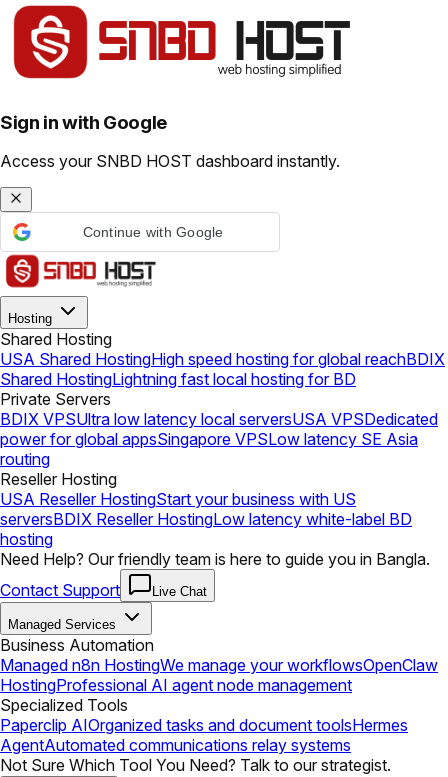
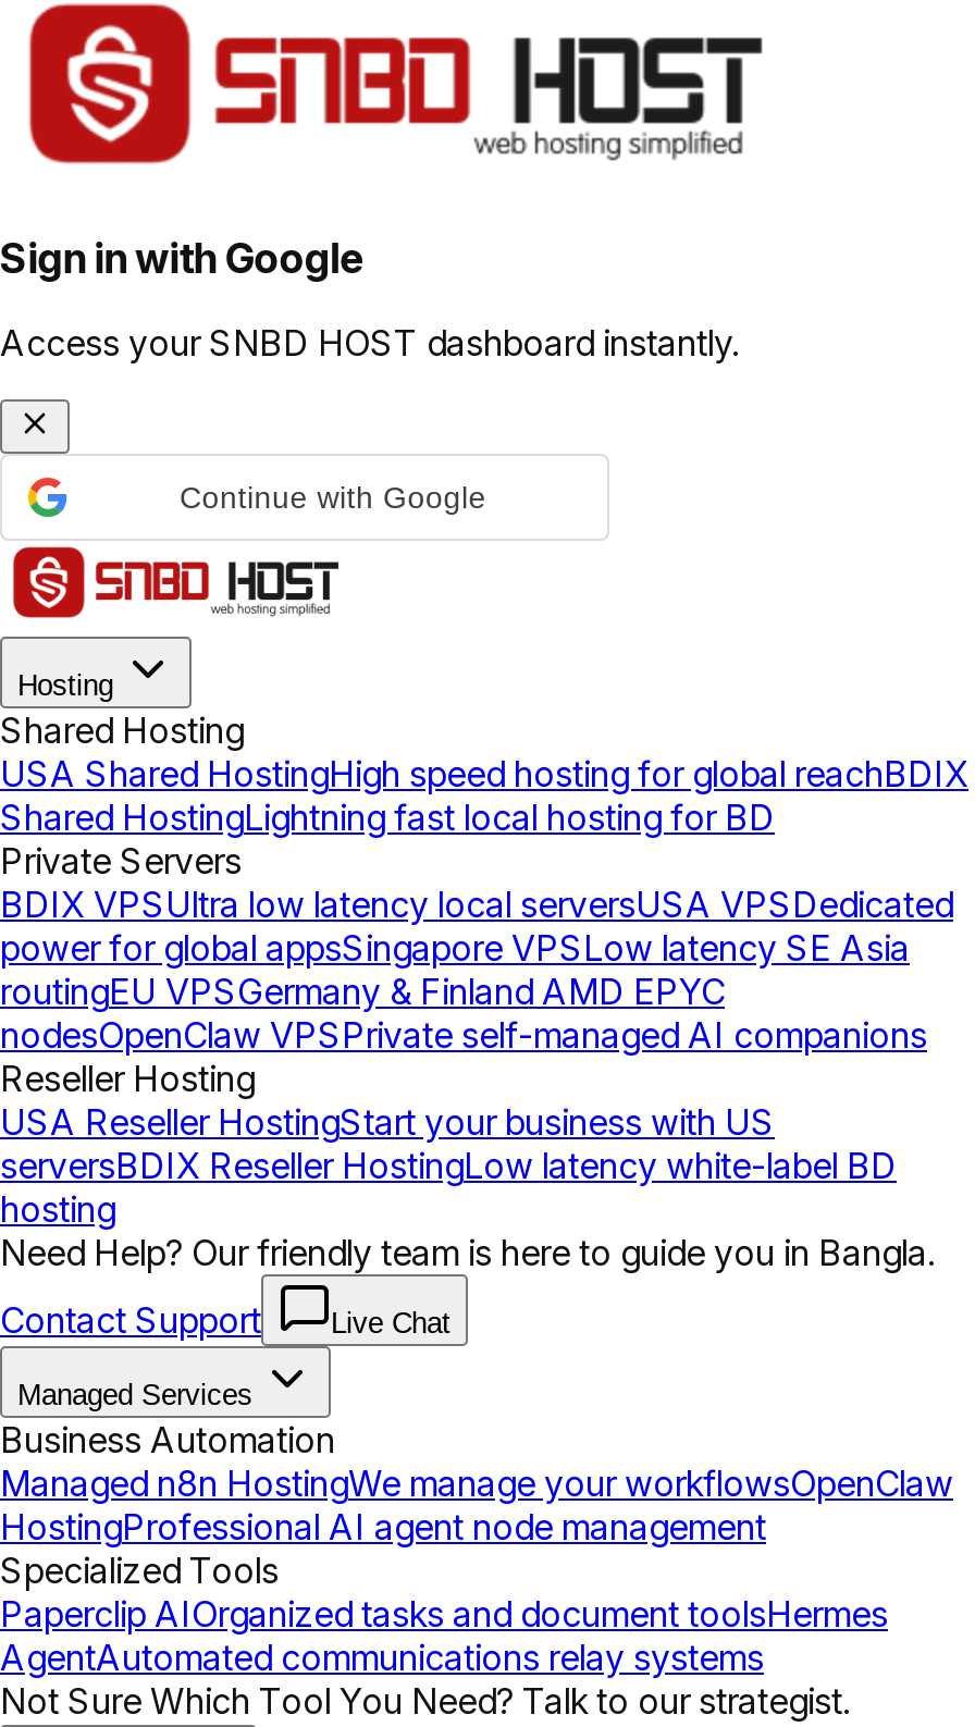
- routing
+ routingEU VPSGermany & Finland AMD EPYC
+ nodesOpenClaw VPS Private self-managed AI companions
